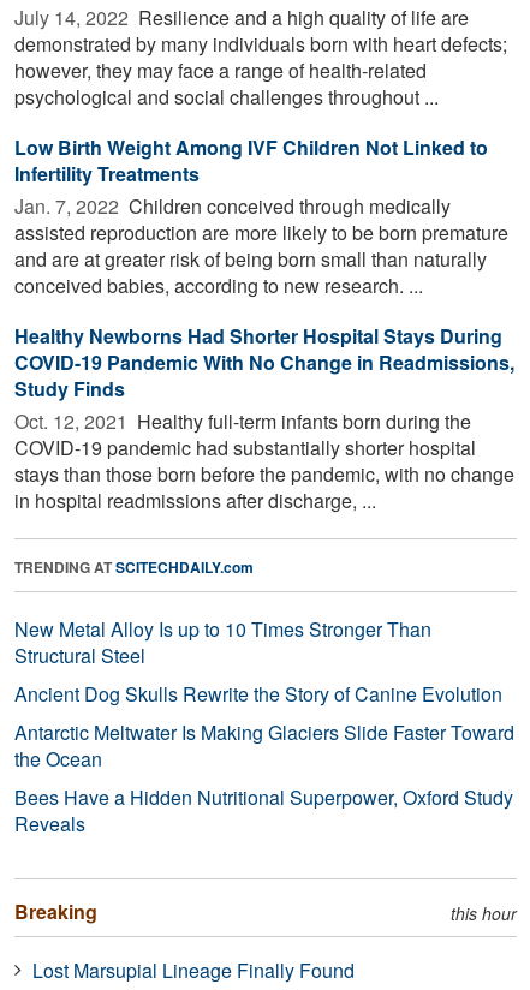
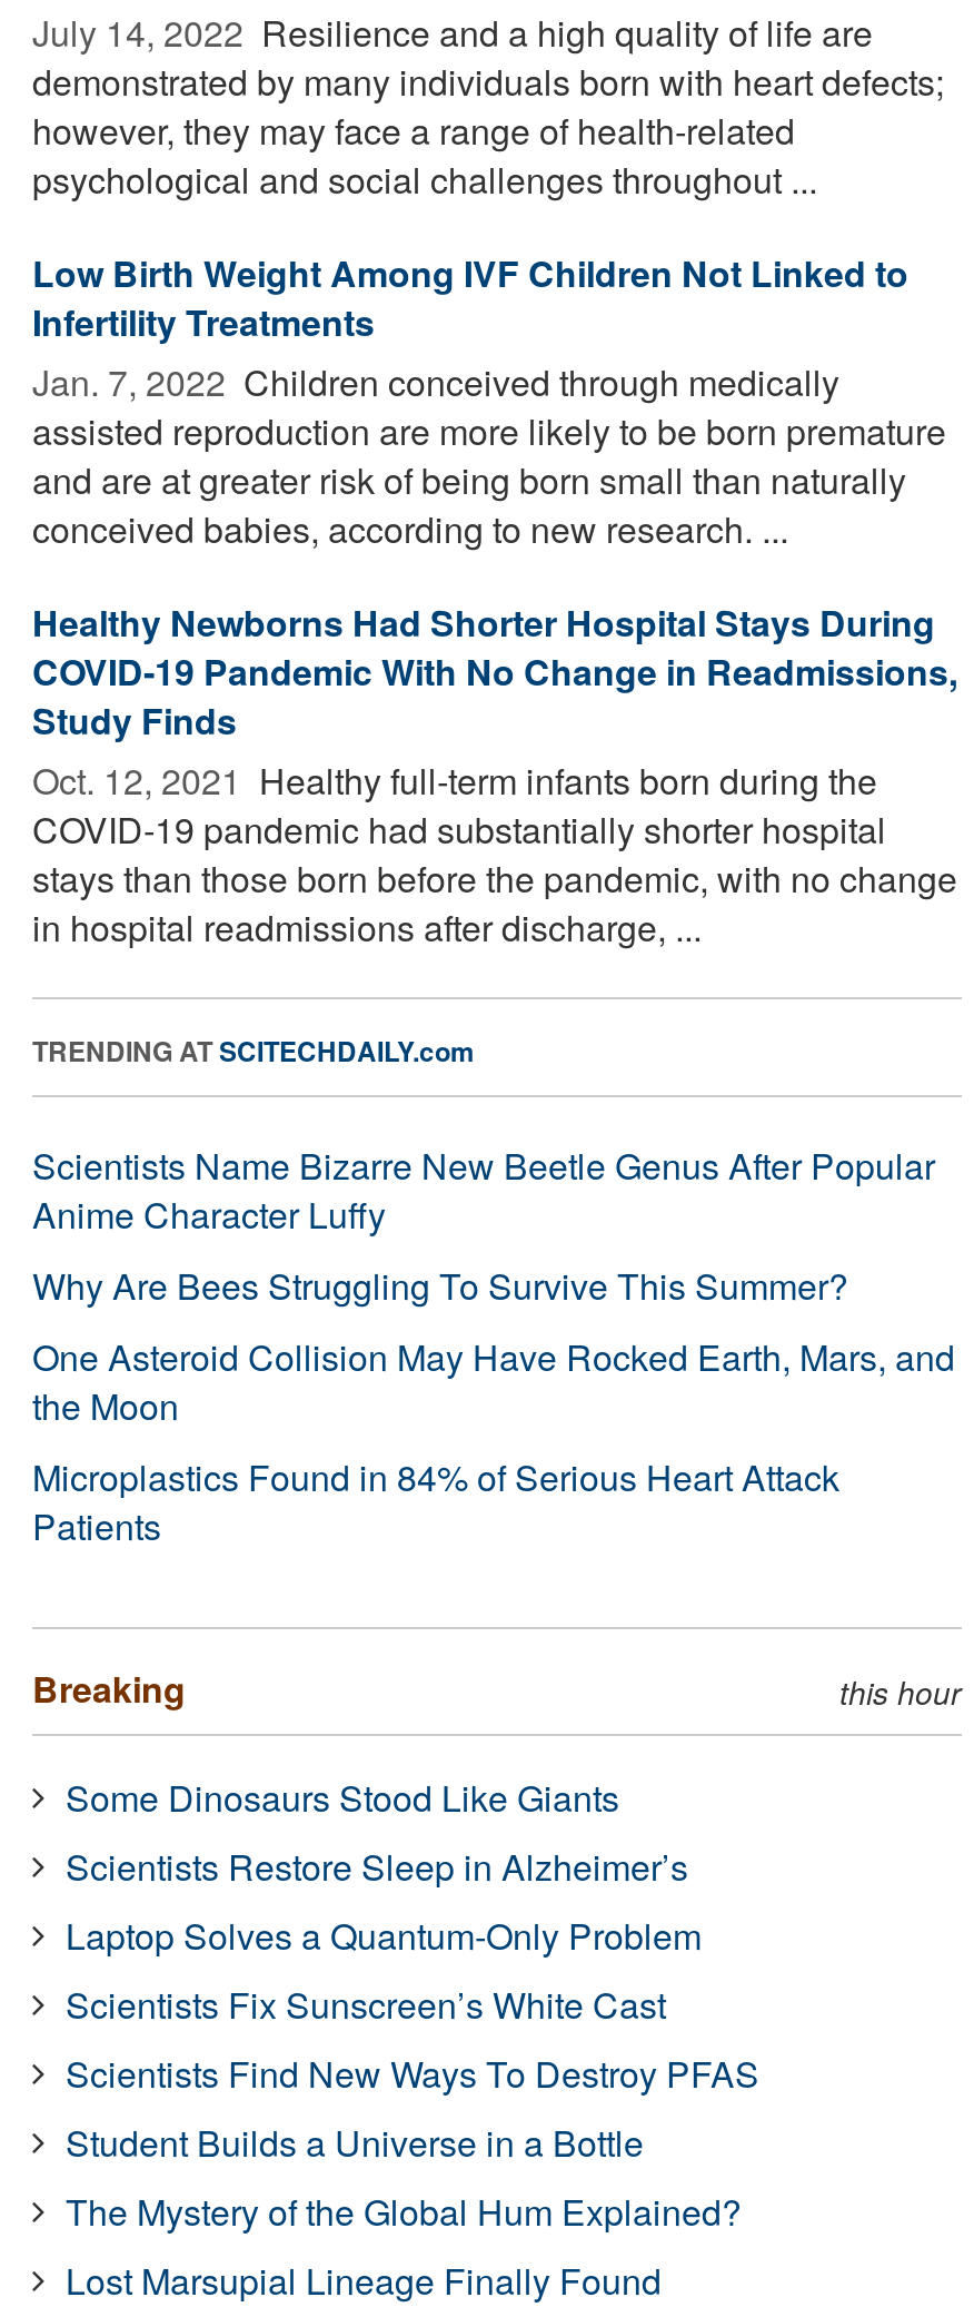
- New Metal Alloy Is up to 10 Times Stronger Than
- Structural Steel
- Ancient Dog Skulls Rewrite the Story of Canine Evolution
- Antarctic Meltwater Is Making Glaciers Slide Faster Toward
- the Ocean
- Bees Have a Hidden Nutritional Superpower, Oxford Study
- Reveals
+ Scientists Name Bizarre New Beetle Genus After Popular
+ Anime Character Luffy
+ Why Are Bees Struggling To Survive This Summer?
+ One Asteroid Collision May Have Rocked Earth, Mars, and
+ the Moon
+ Microplastics Found in 84% of Serious Heart Attack
+ Patients

+ Some Dinosaurs Stood Like Giants
+ Scientists Restore Sleep in Alzheimer’s
+ Laptop Solves a Quantum-Only Problem
+ Scientists Fix Sunscreen’s White Cast
+ Scientists Find New Ways To Destroy PFAS
+ Student Builds a Universe in a Bottle
+ The Mystery of the Global Hum Explained?
